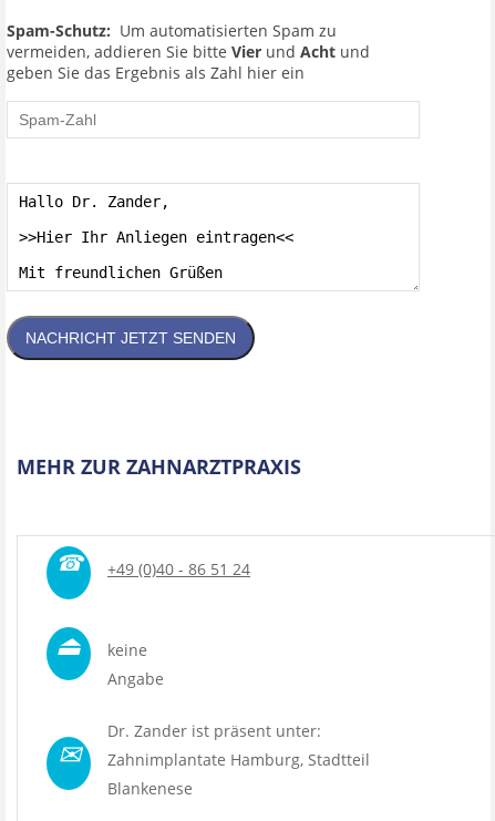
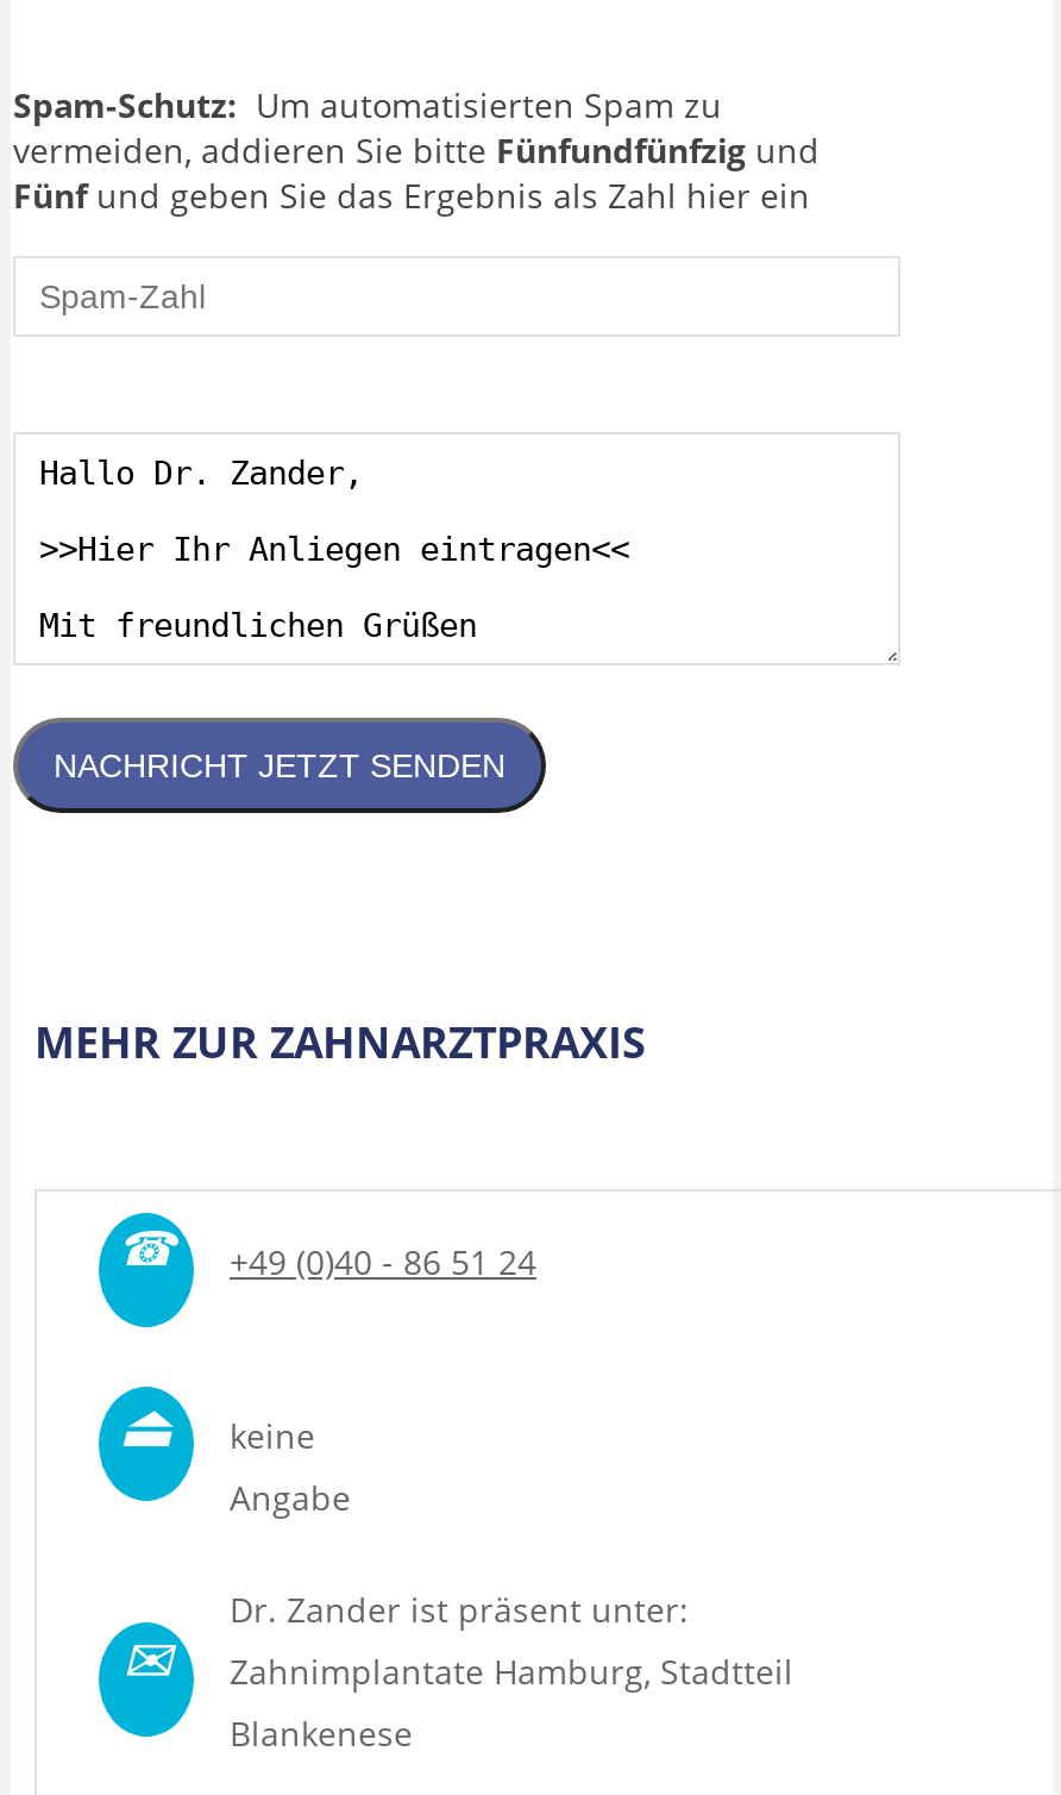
- vermeiden, addieren Sie bitte Vier und Acht und
- geben Sie das Ergebnis als Zahl hier ein
+ vermeiden, addieren Sie bitte Fünfundfünfzig und
+ Fünf und geben Sie das Ergebnis als Zahl hier ein
